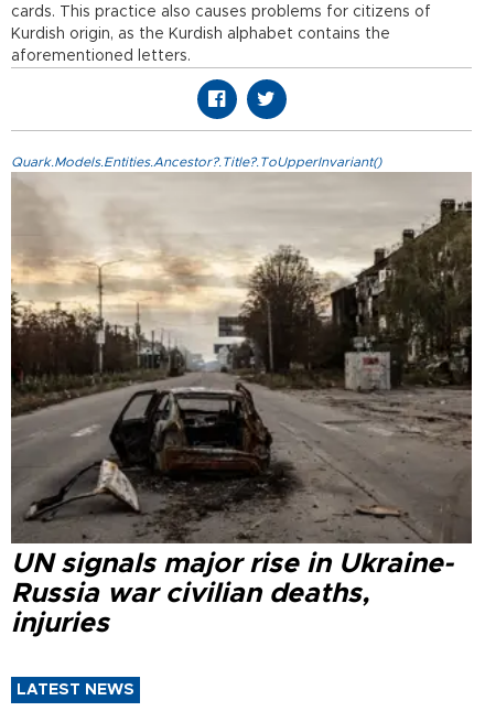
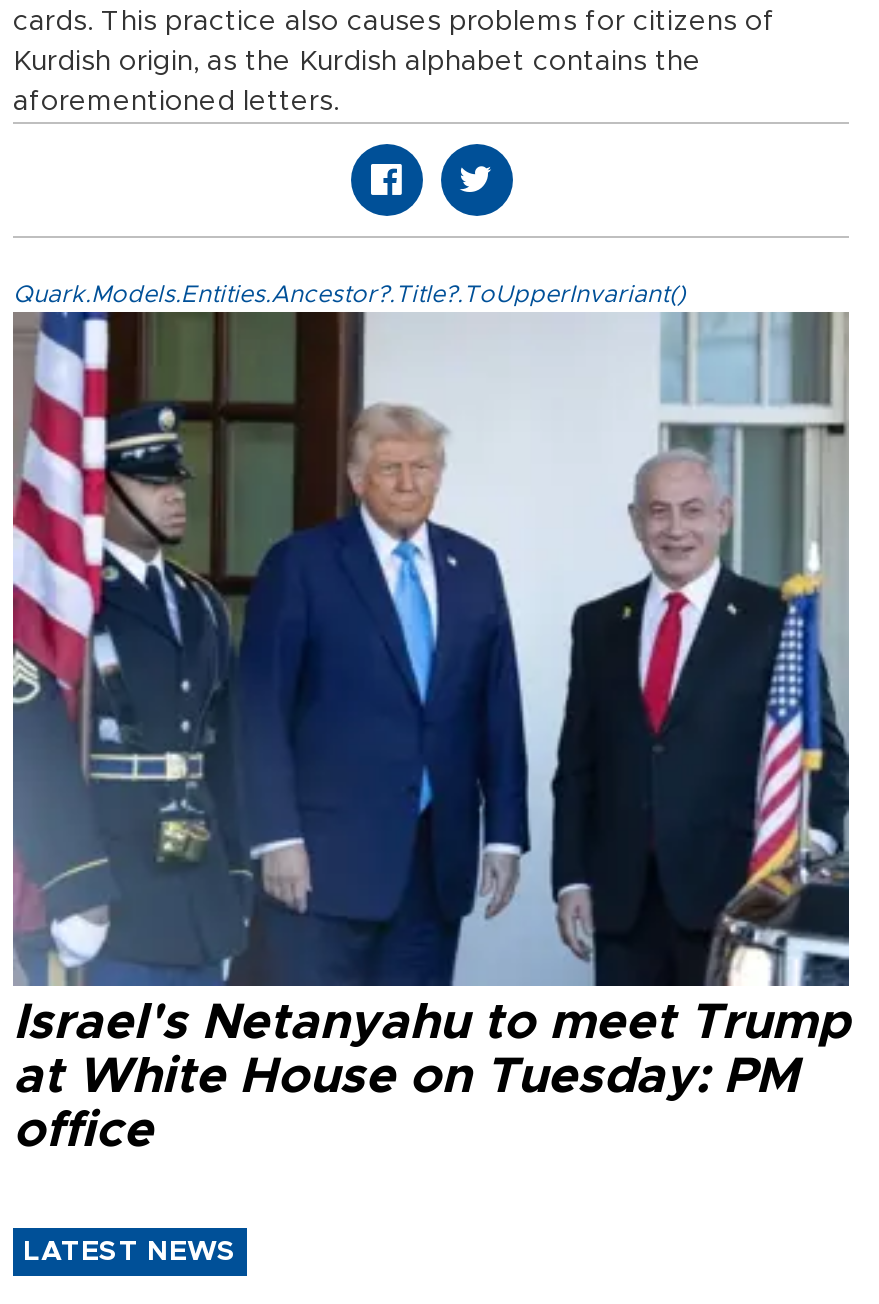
- [image]
- UN signals major rise in Ukraine-
- Russia war civilian deaths,
- injuries
+ [image]
+ Israel's Netanyahu to meet Trump
+ at White House on Tuesday: PM
+ office
